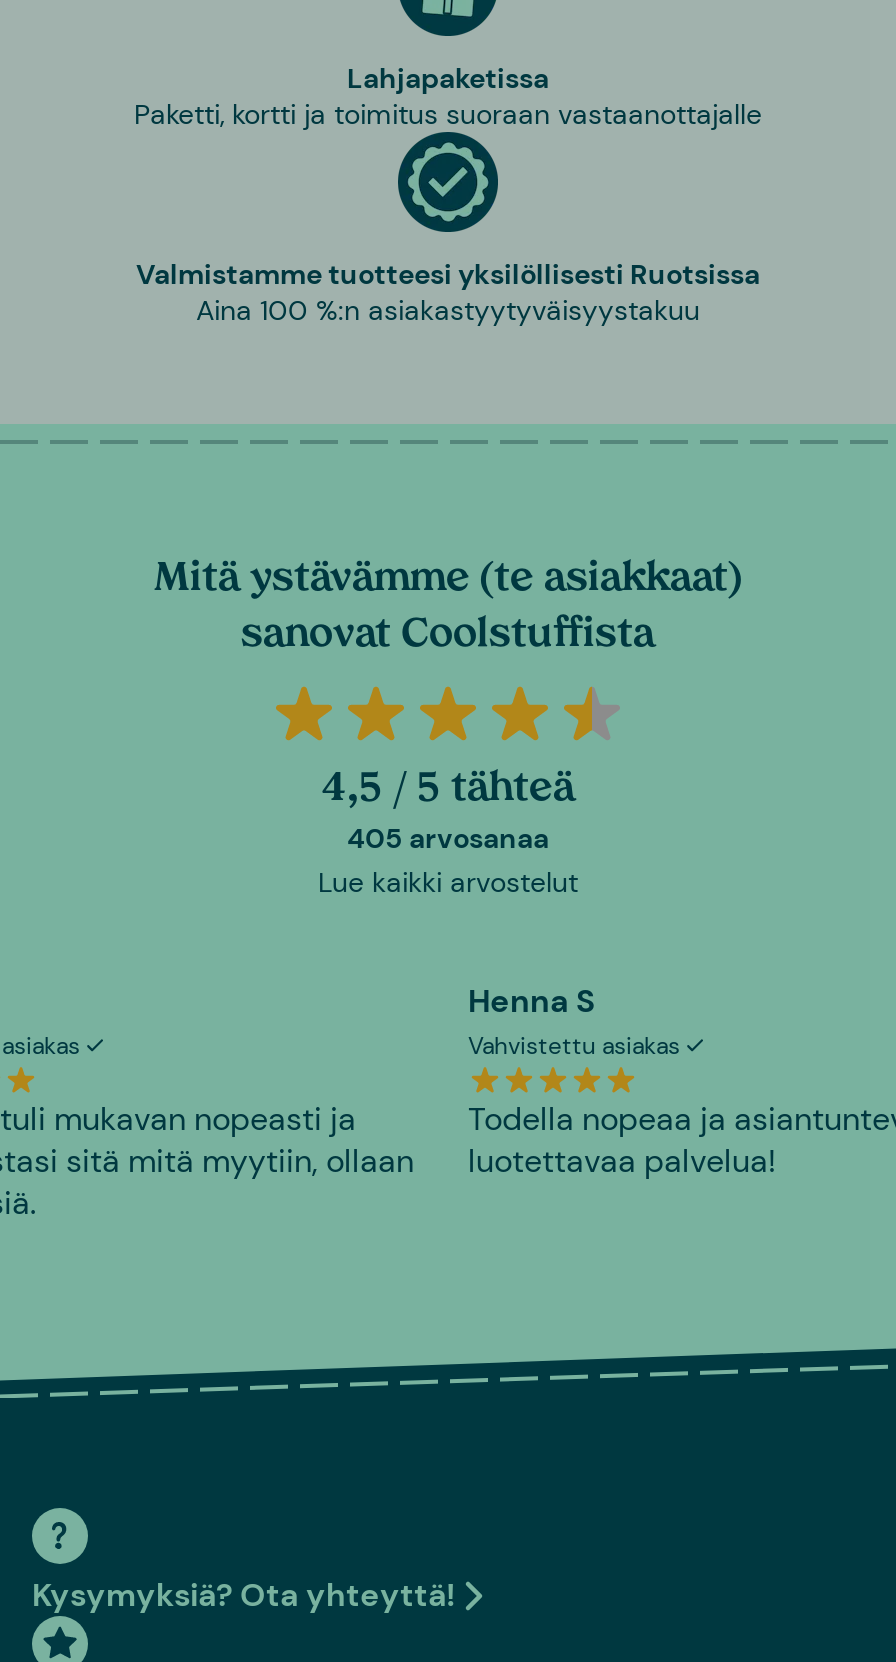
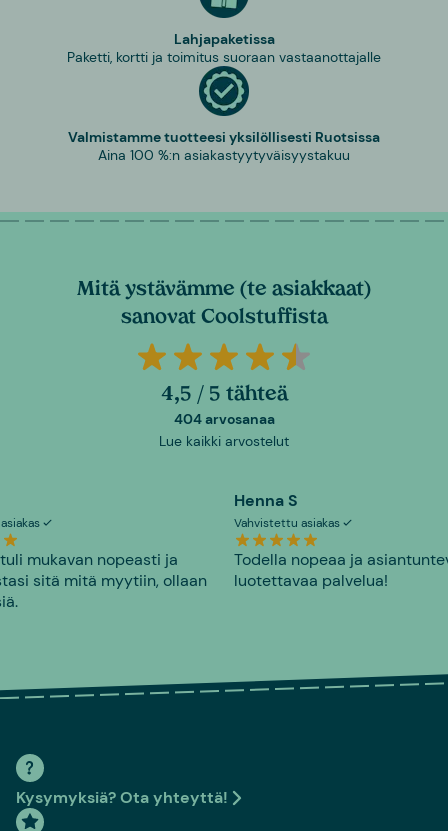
- 405 arvosanaa
+ 404 arvosanaa
